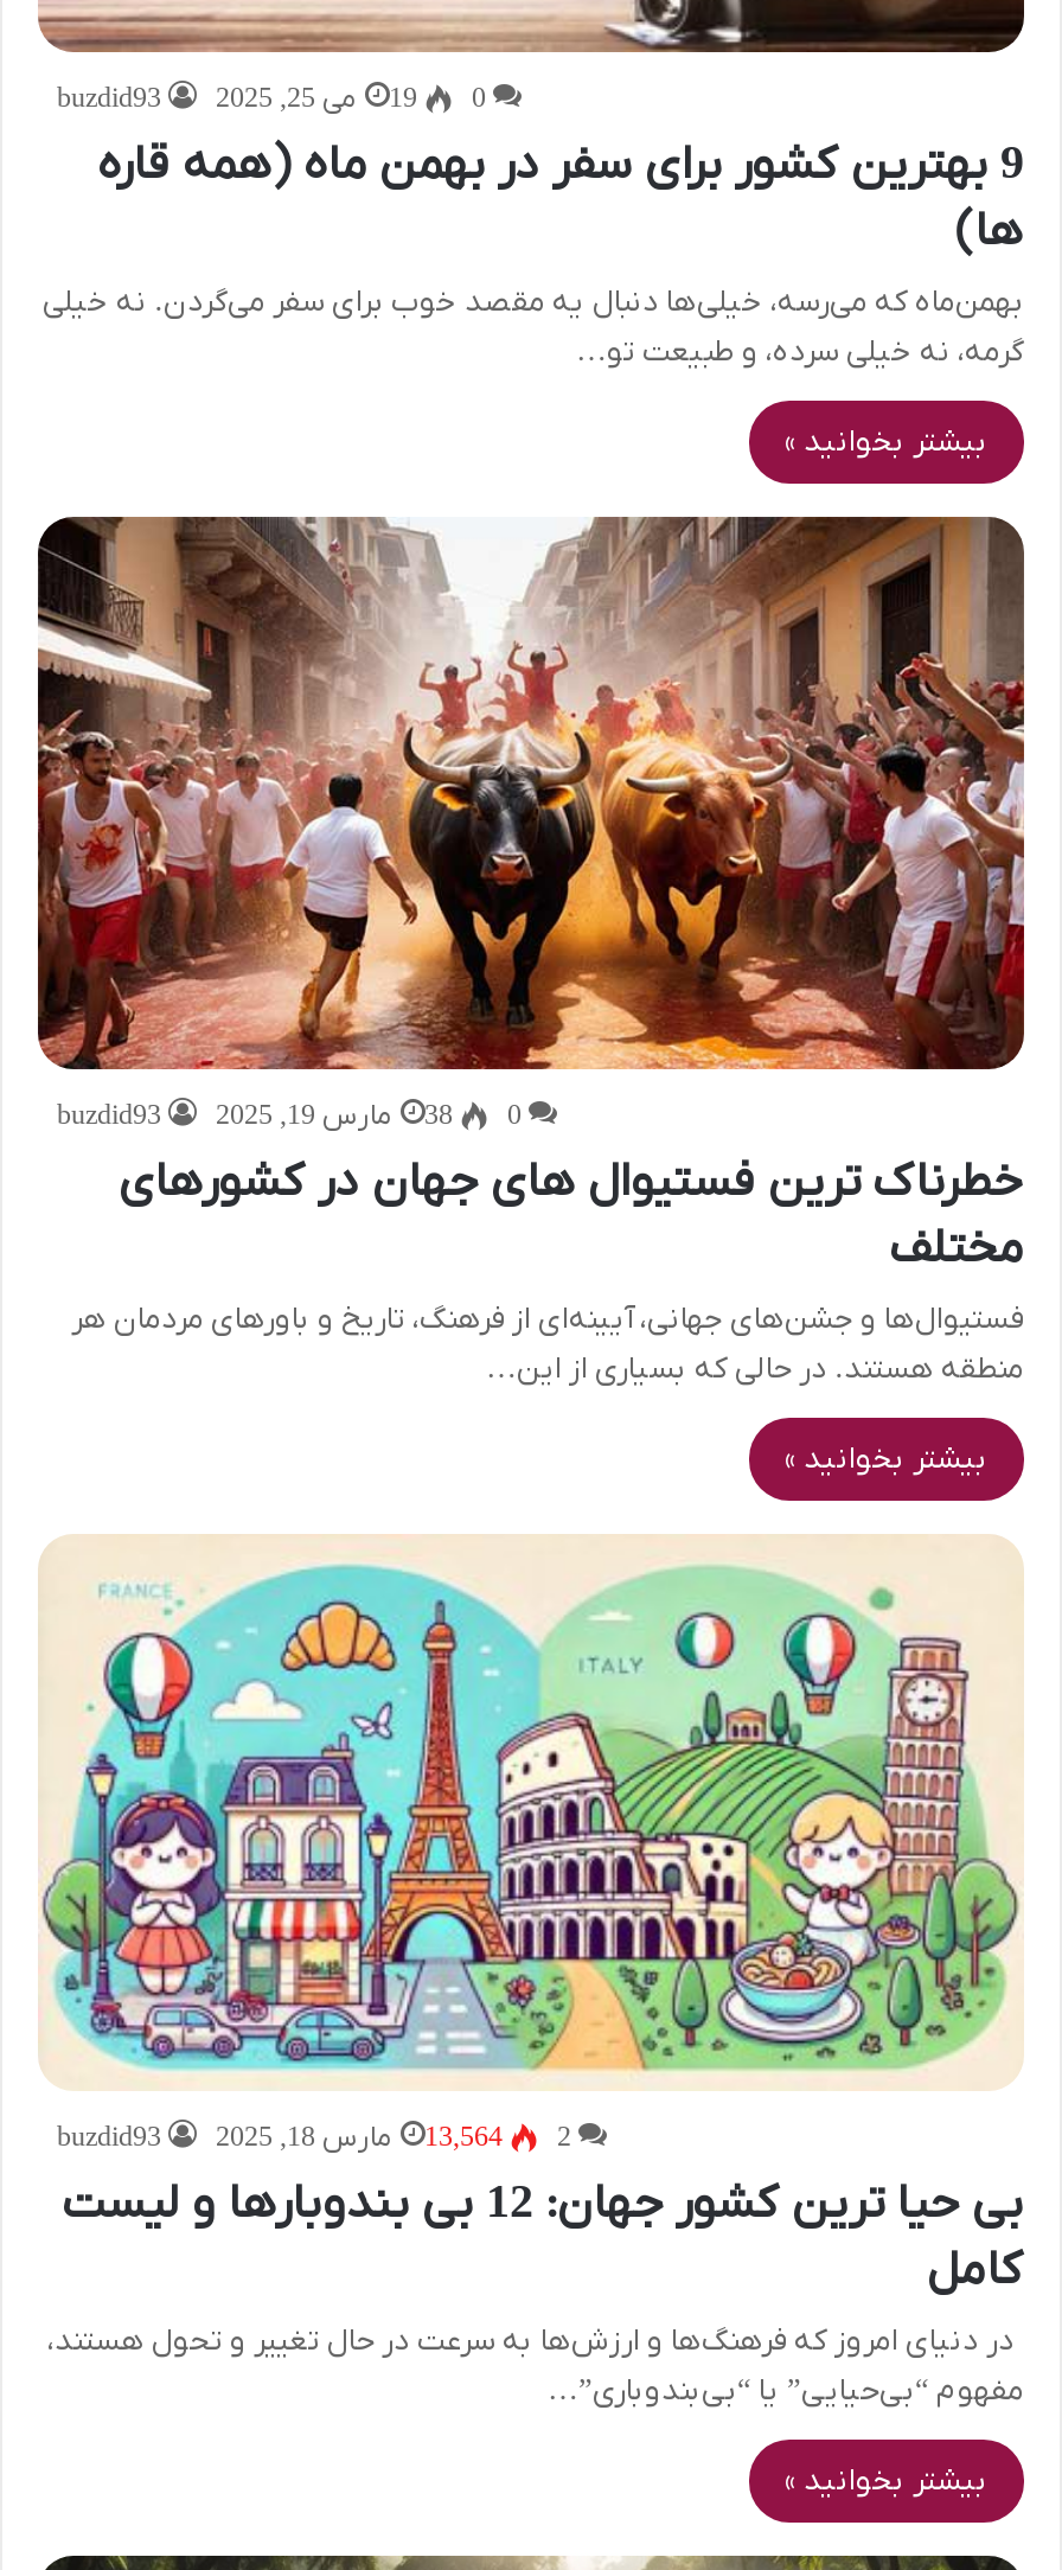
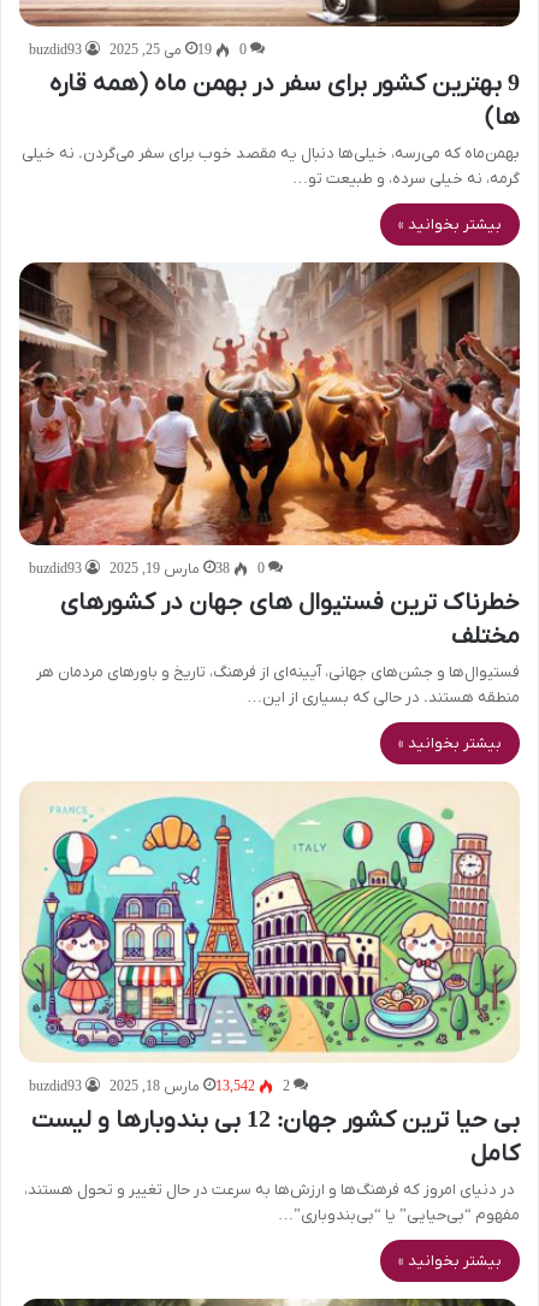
- 13,564
+ 13,542
